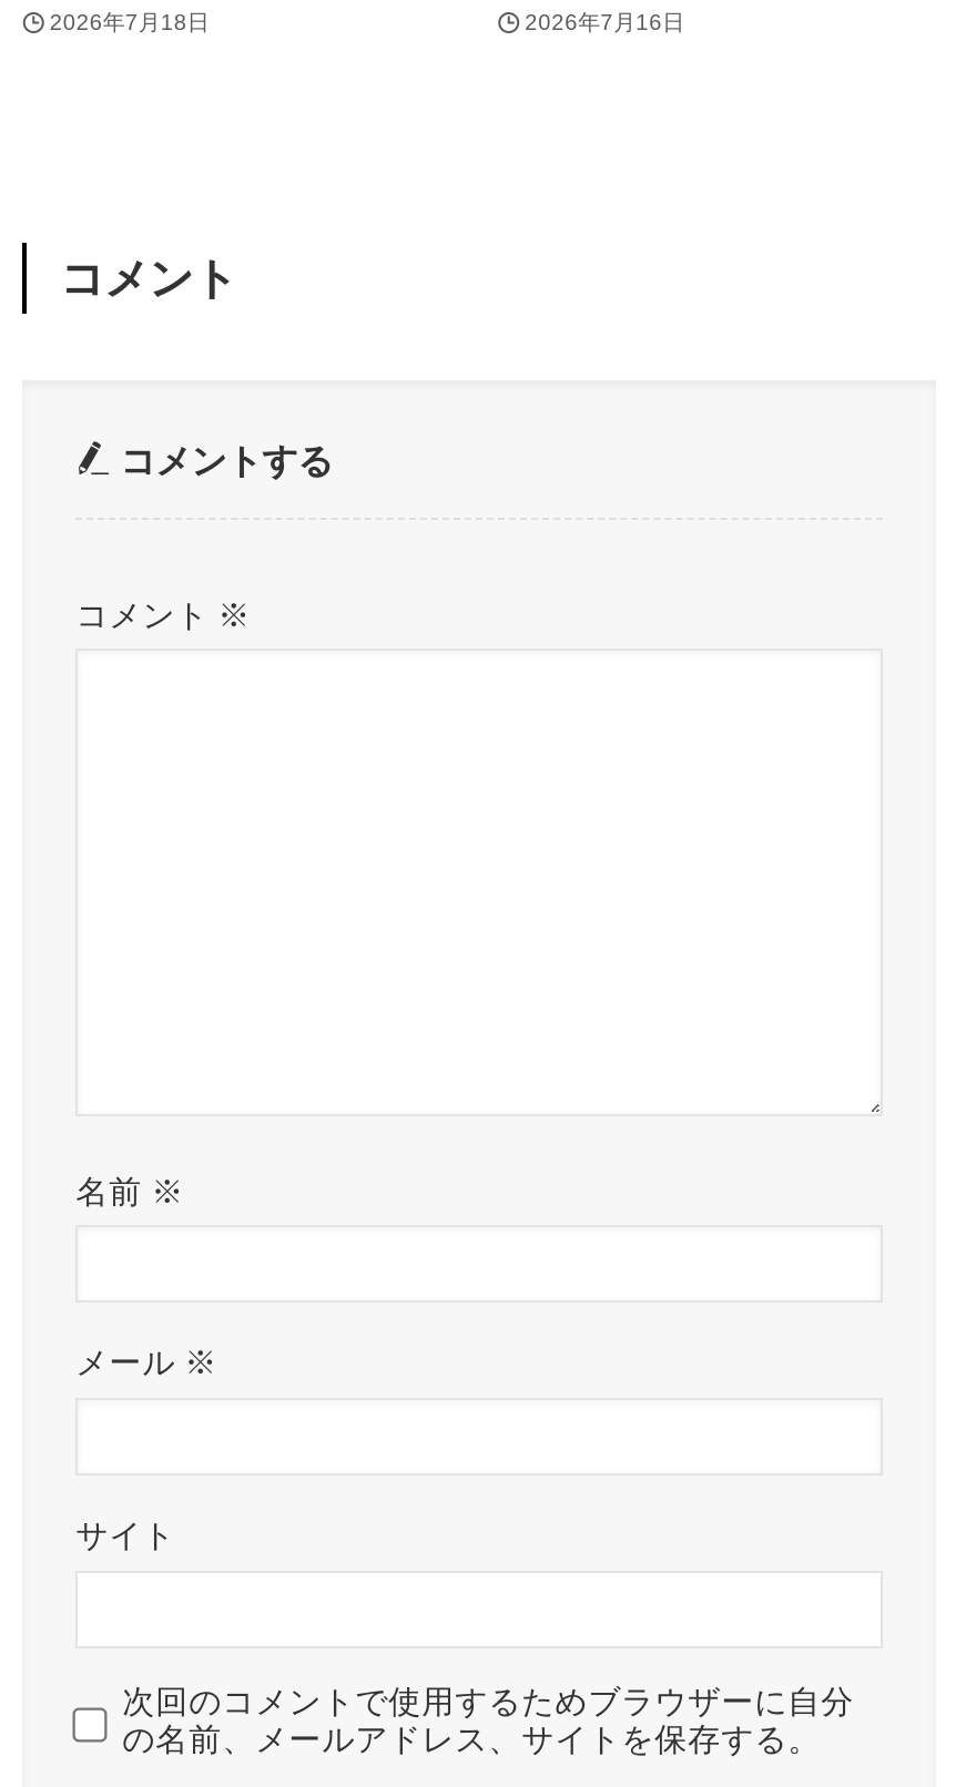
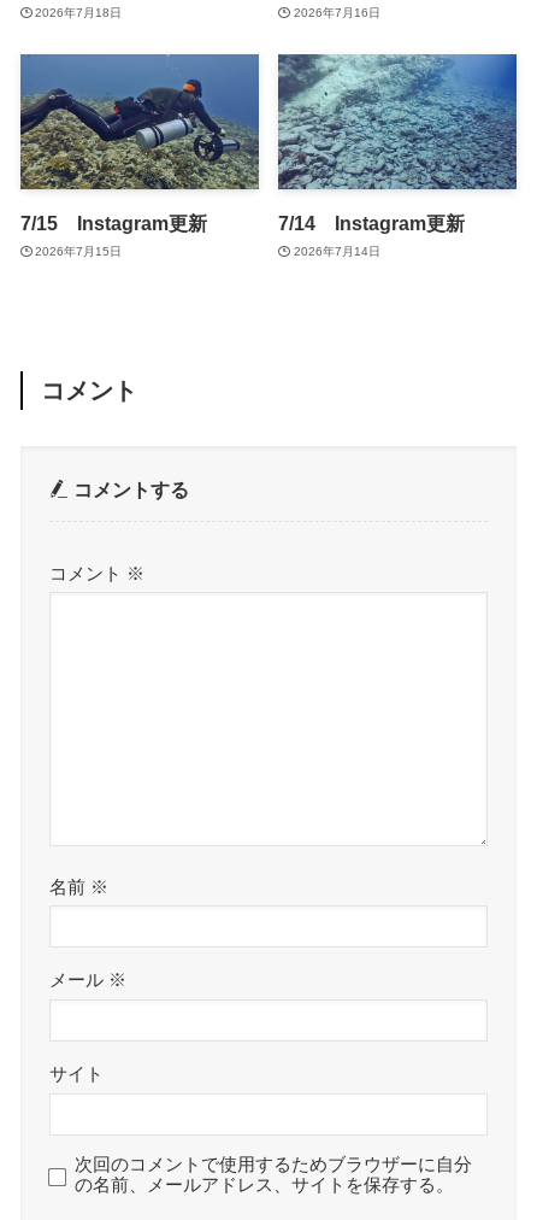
+ [image]
+ 7/15 Instagram更新
+ 2026年7月15日

+ [image]
+ 7/14 Instagram更新
+ 2026年7月14日
